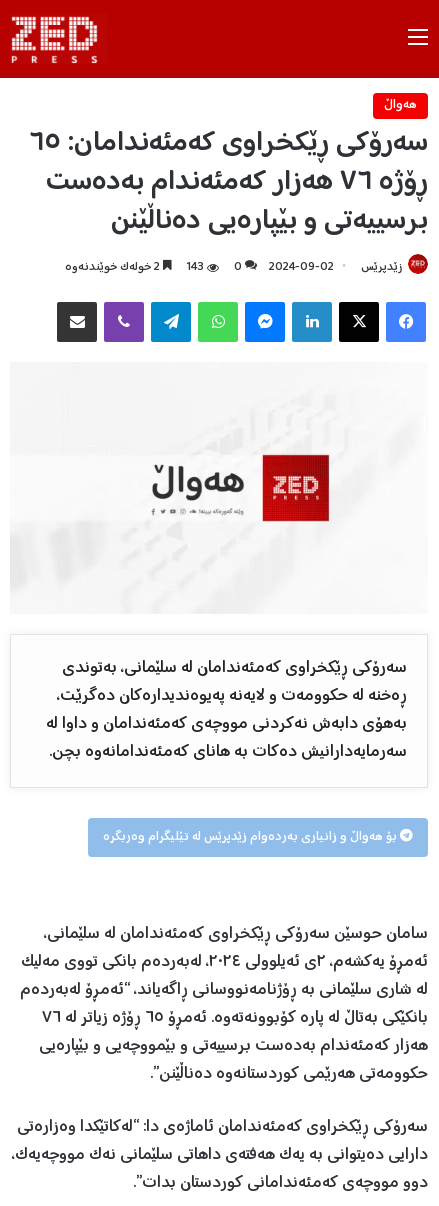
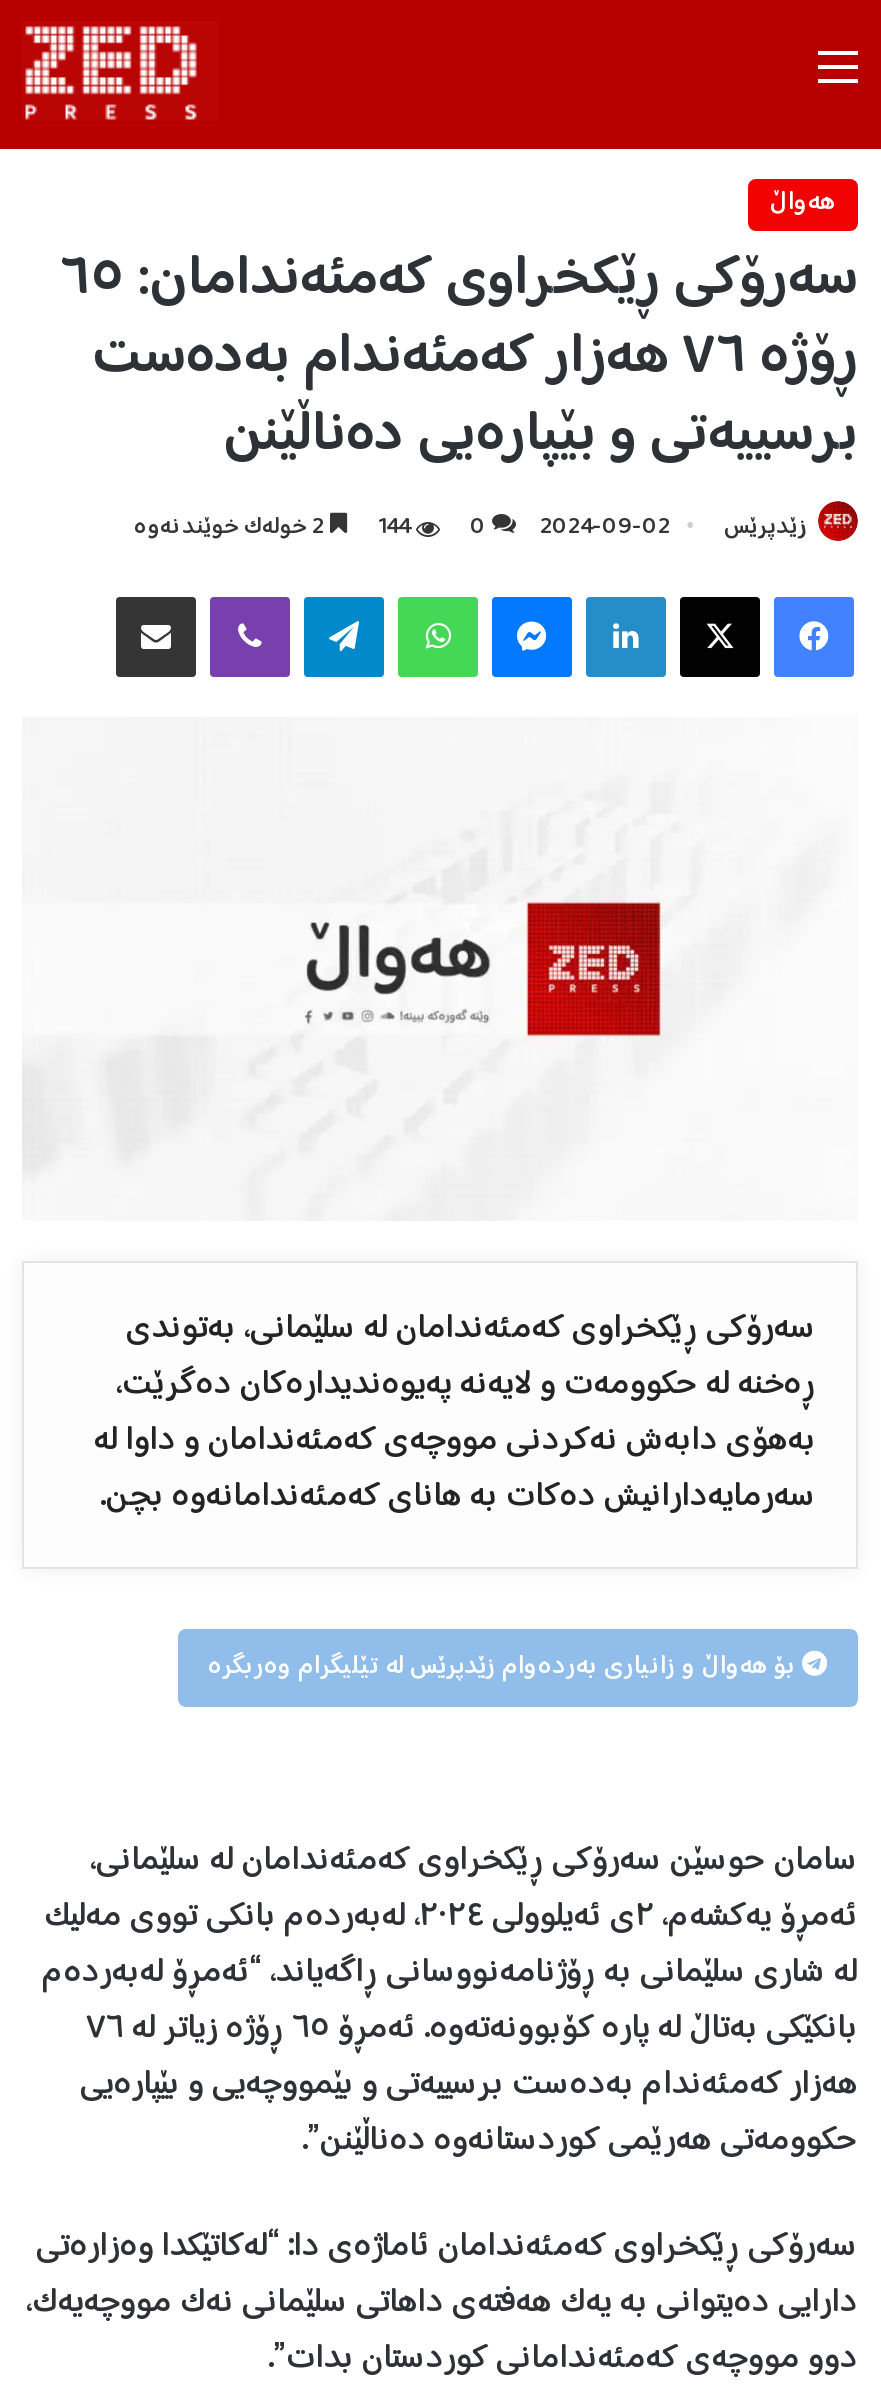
- 143
+ 144
